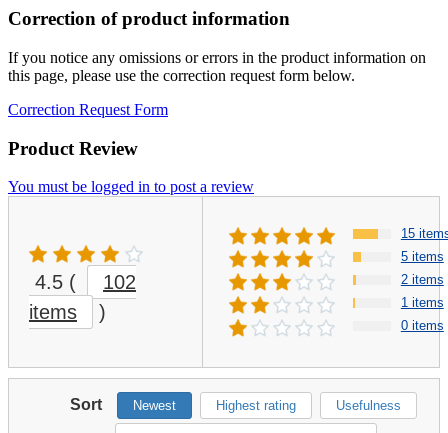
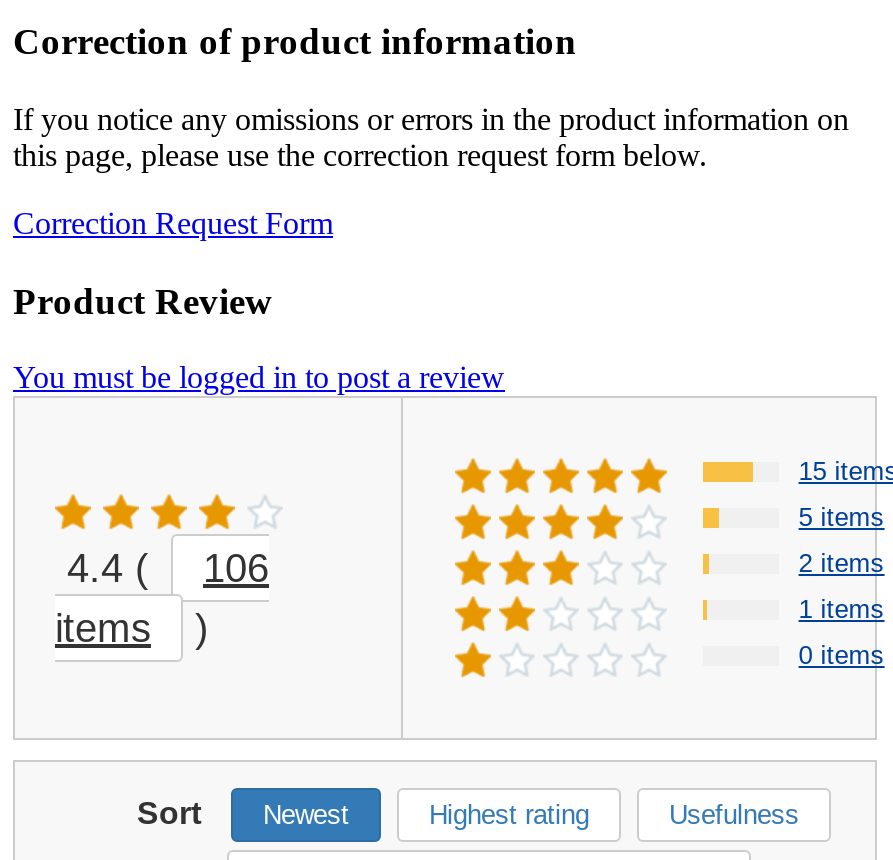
- 4.5 (
+ 4.4 (

- 102
+ 106
